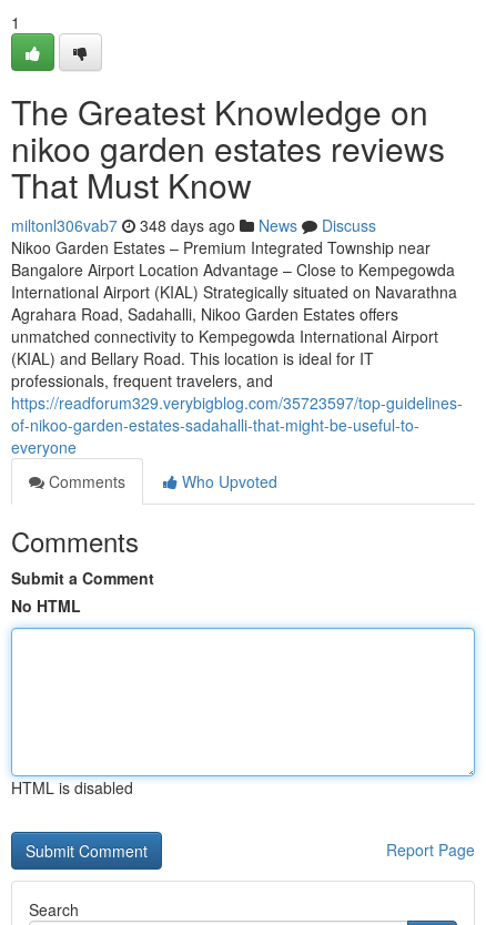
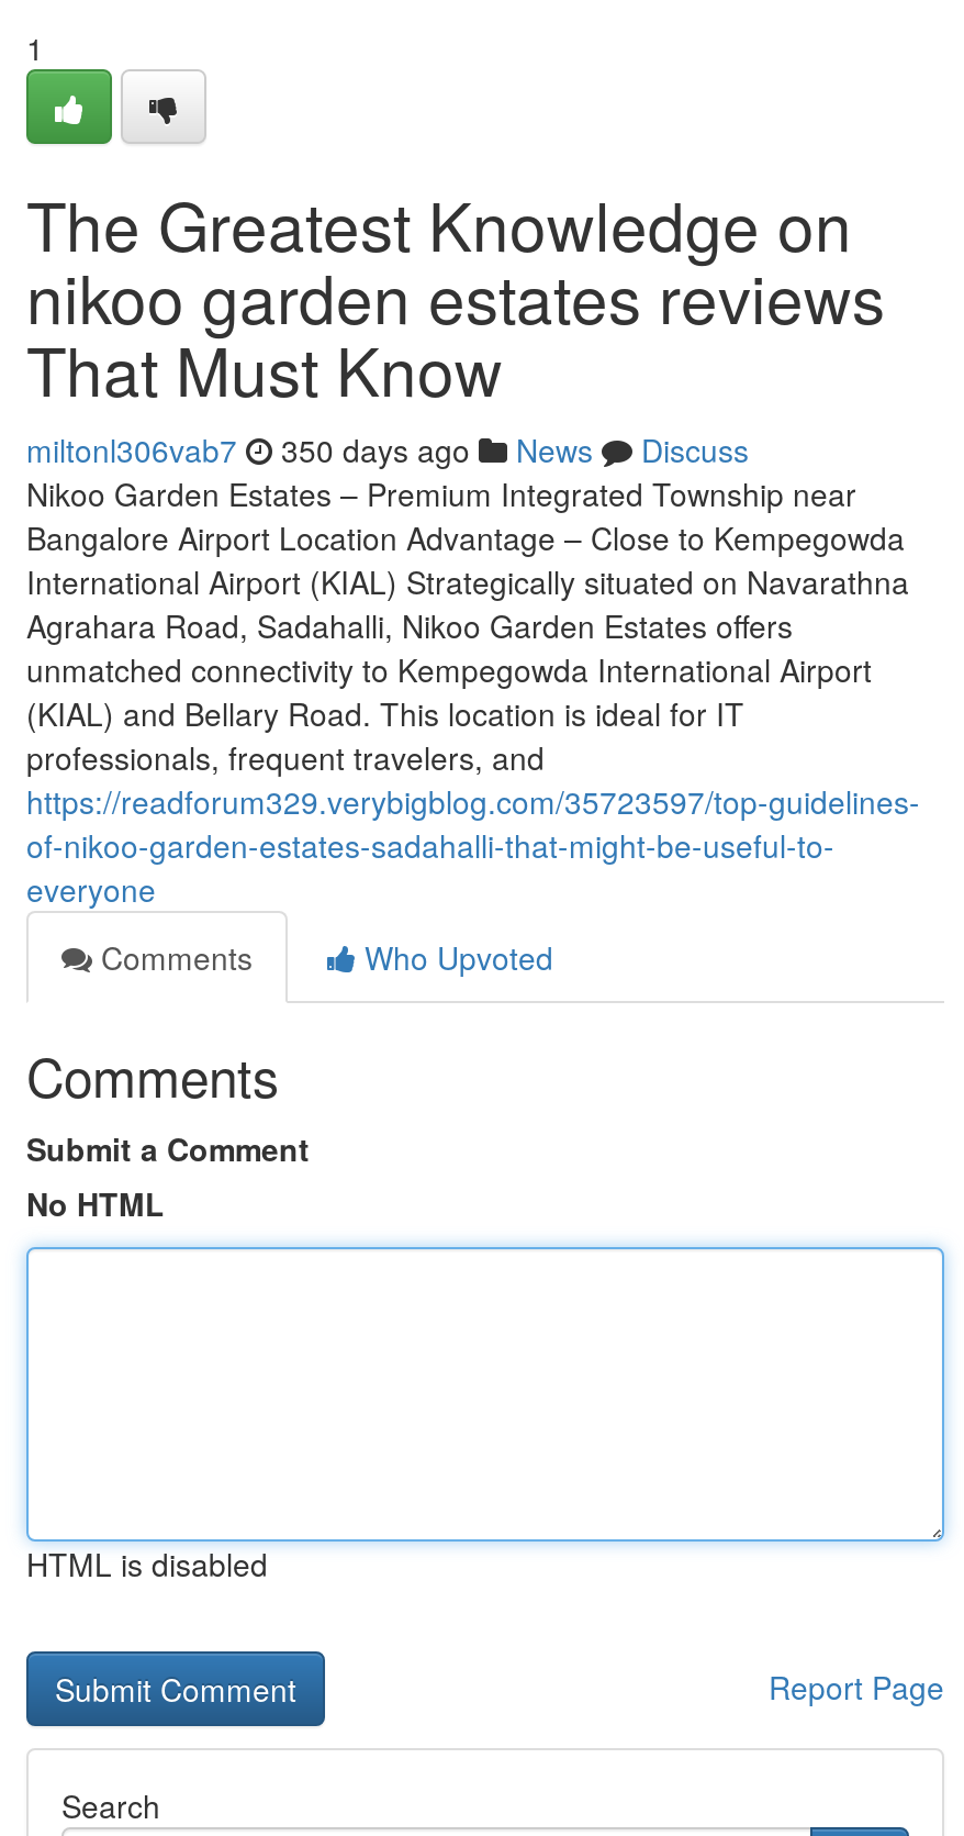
- miltonl306vab7 348 days ago News Discuss
+ miltonl306vab7 350 days ago News Discuss
